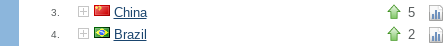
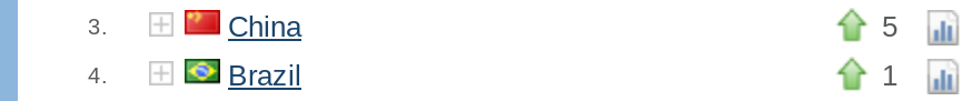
- 2
+ 1
